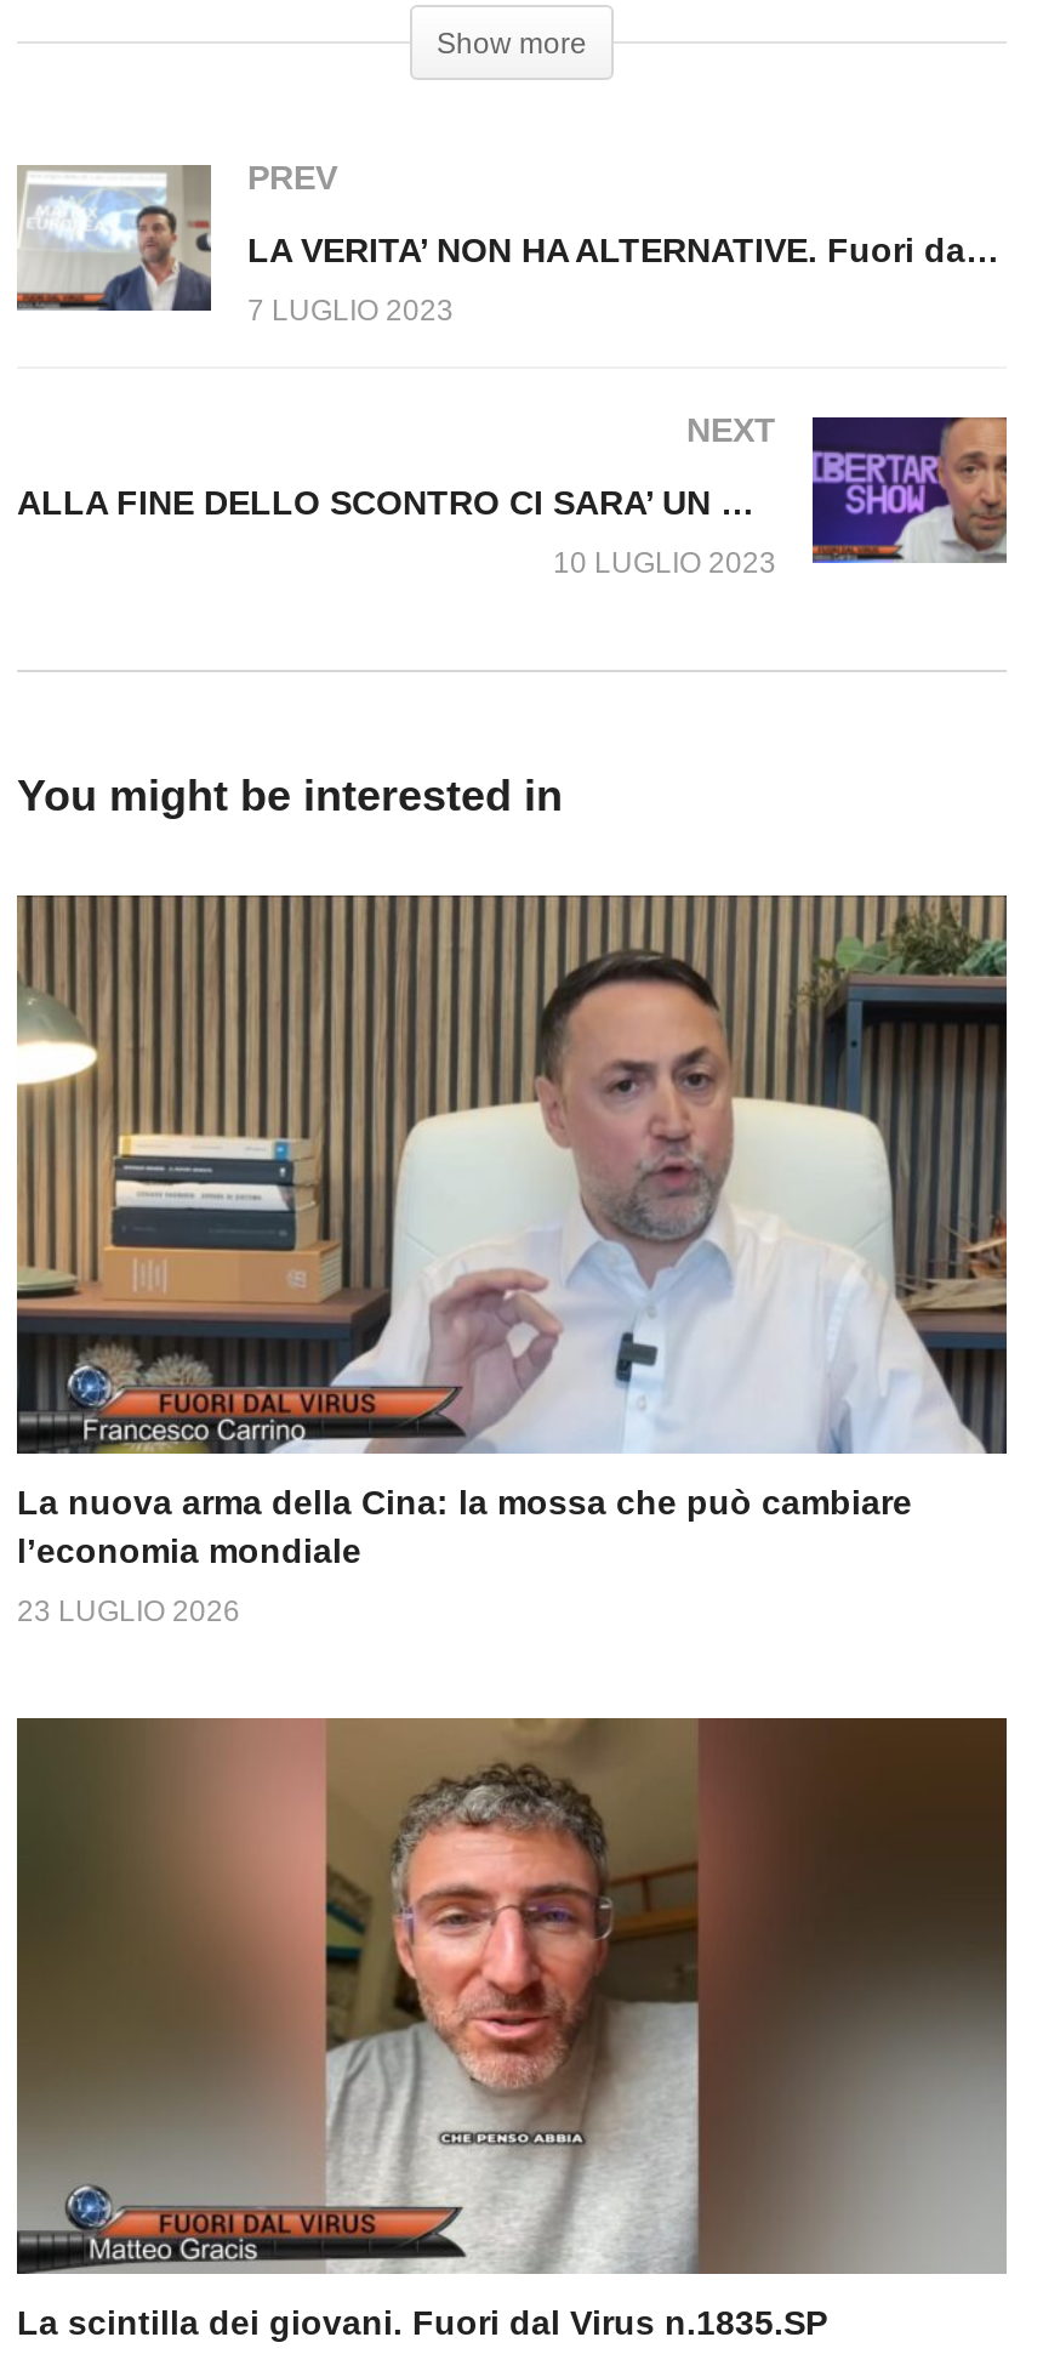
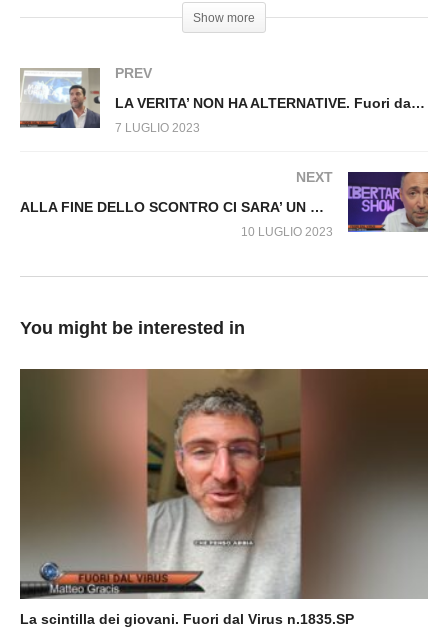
- [image]
- La nuova arma della Cina: la mossa che può cambiare
- l’economia mondiale
- 23 LUGLIO 2026
